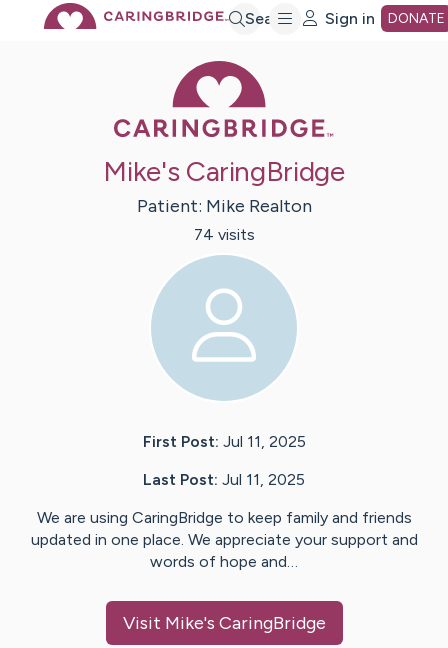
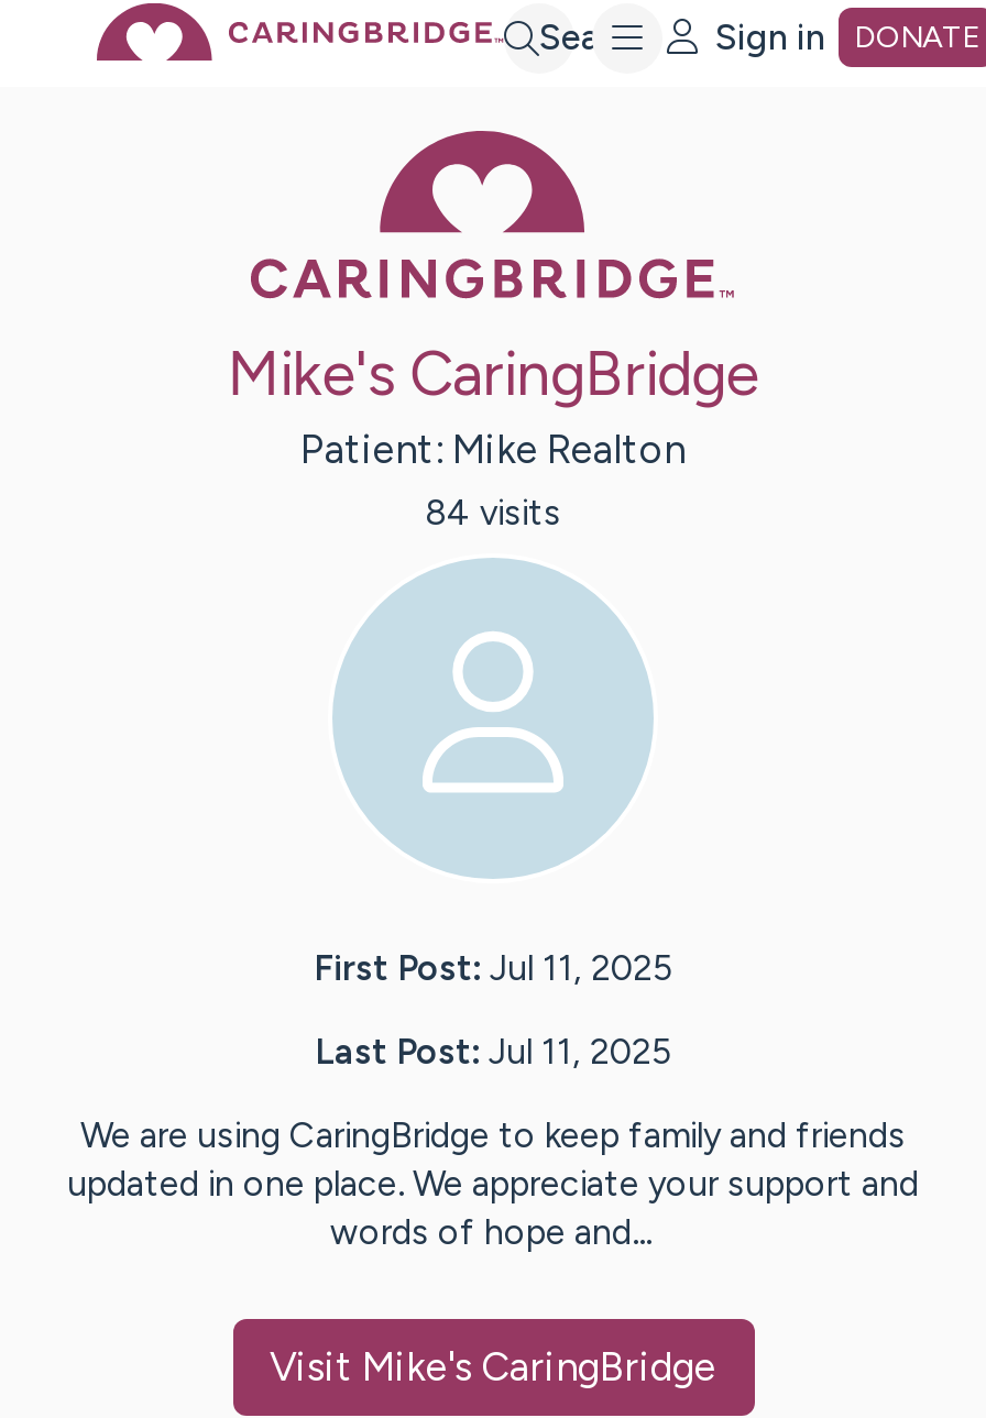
- 74 visits
+ 84 visits
